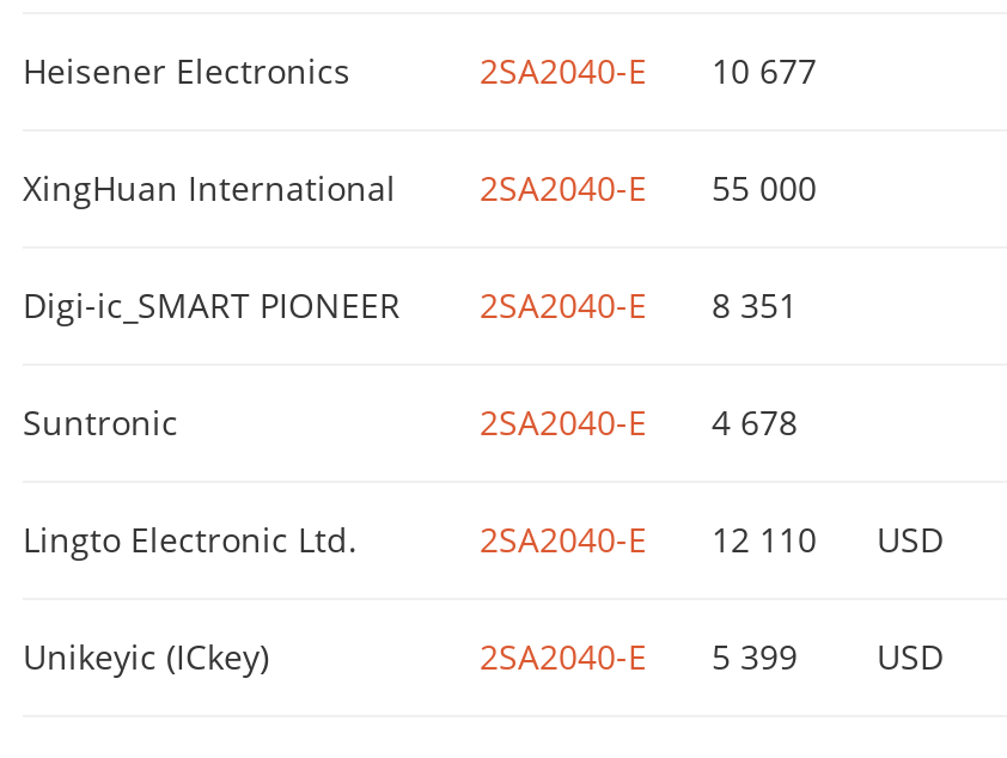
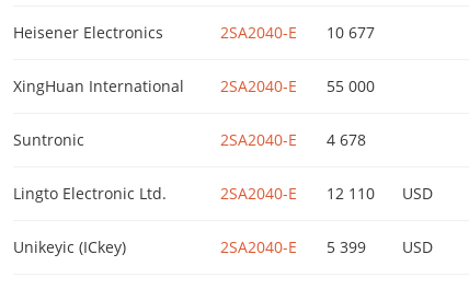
- Digi-ic_SMART PIONEER
- 2SA2040-E
- 8 351
